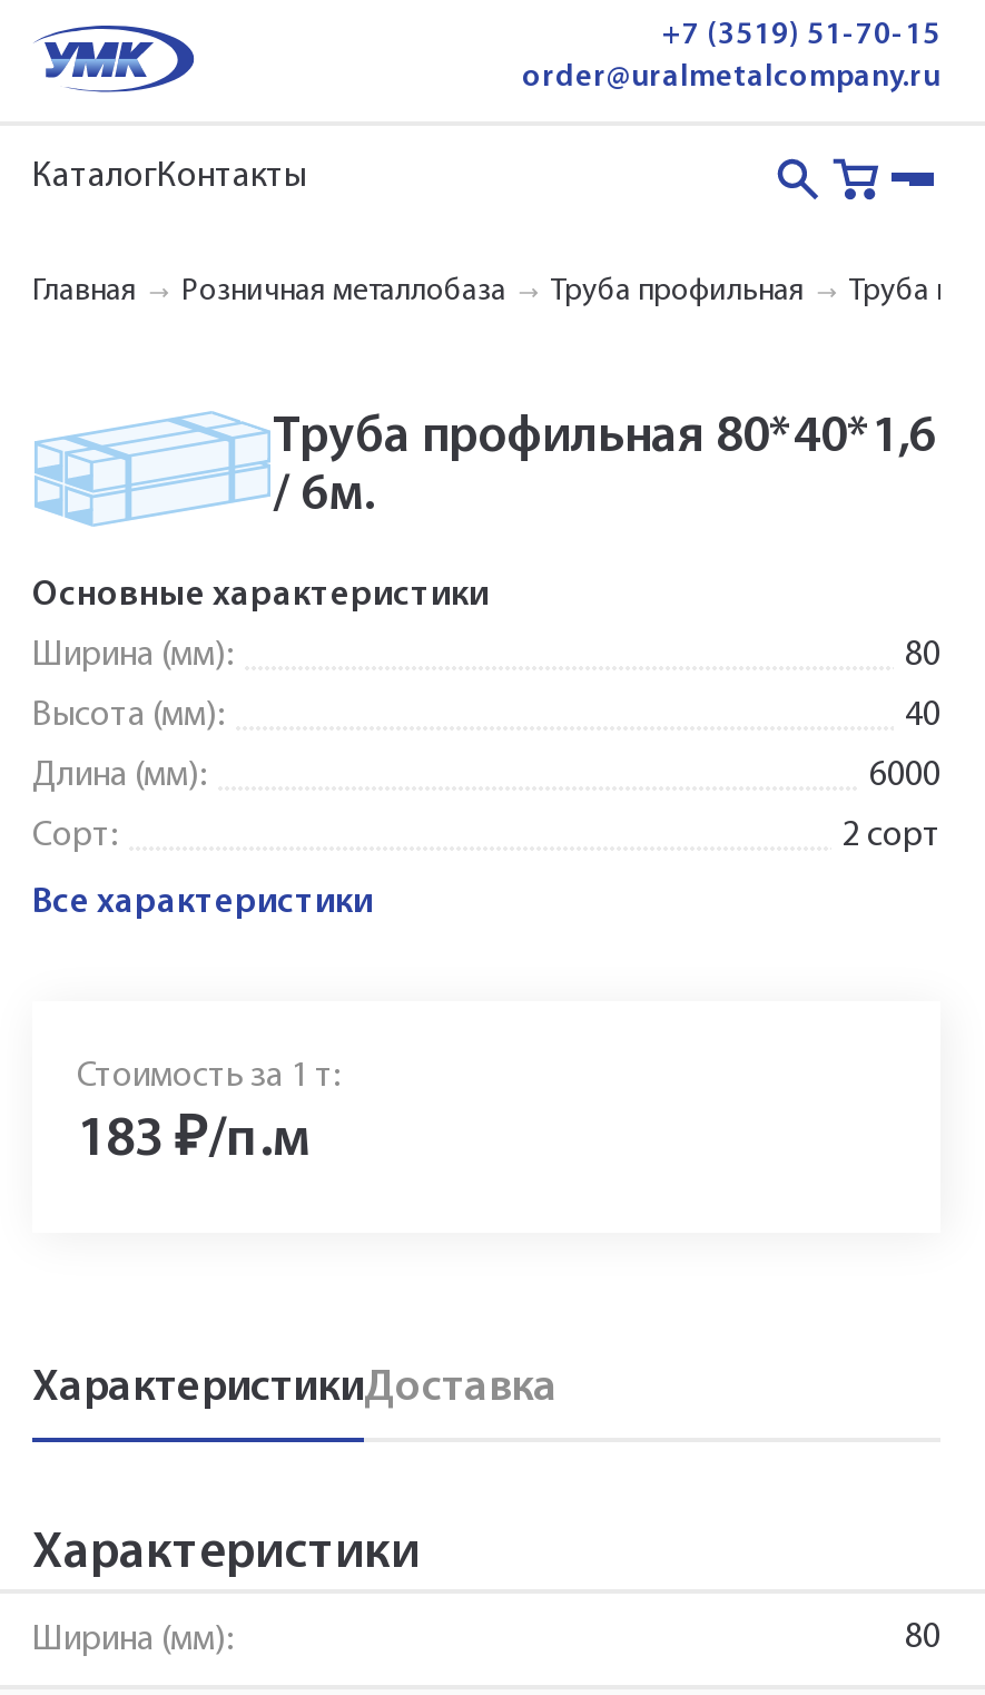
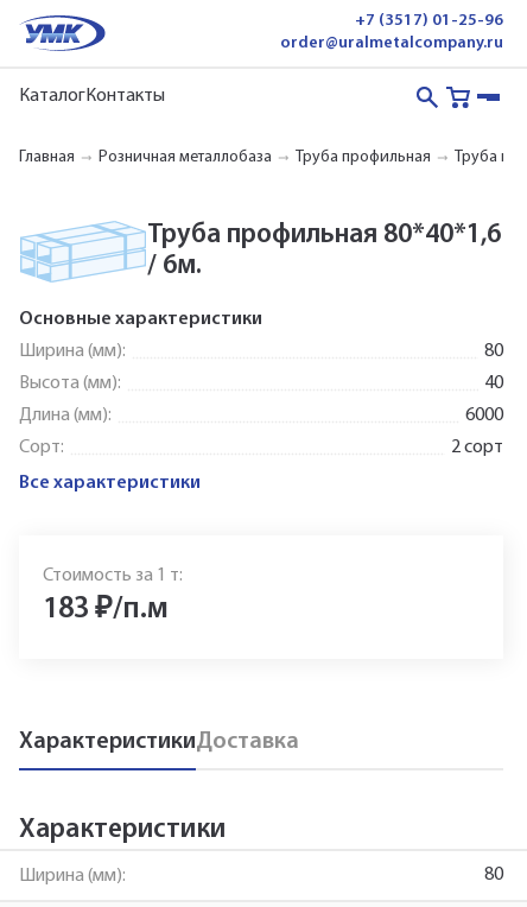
- +7 (3519) 51-70-15
+ +7 (3517) 01-25-96
